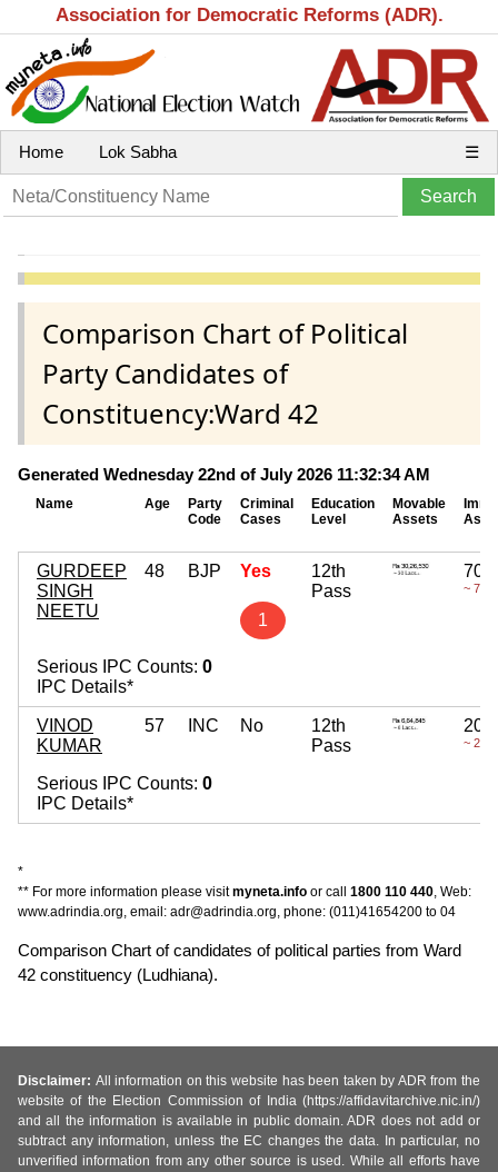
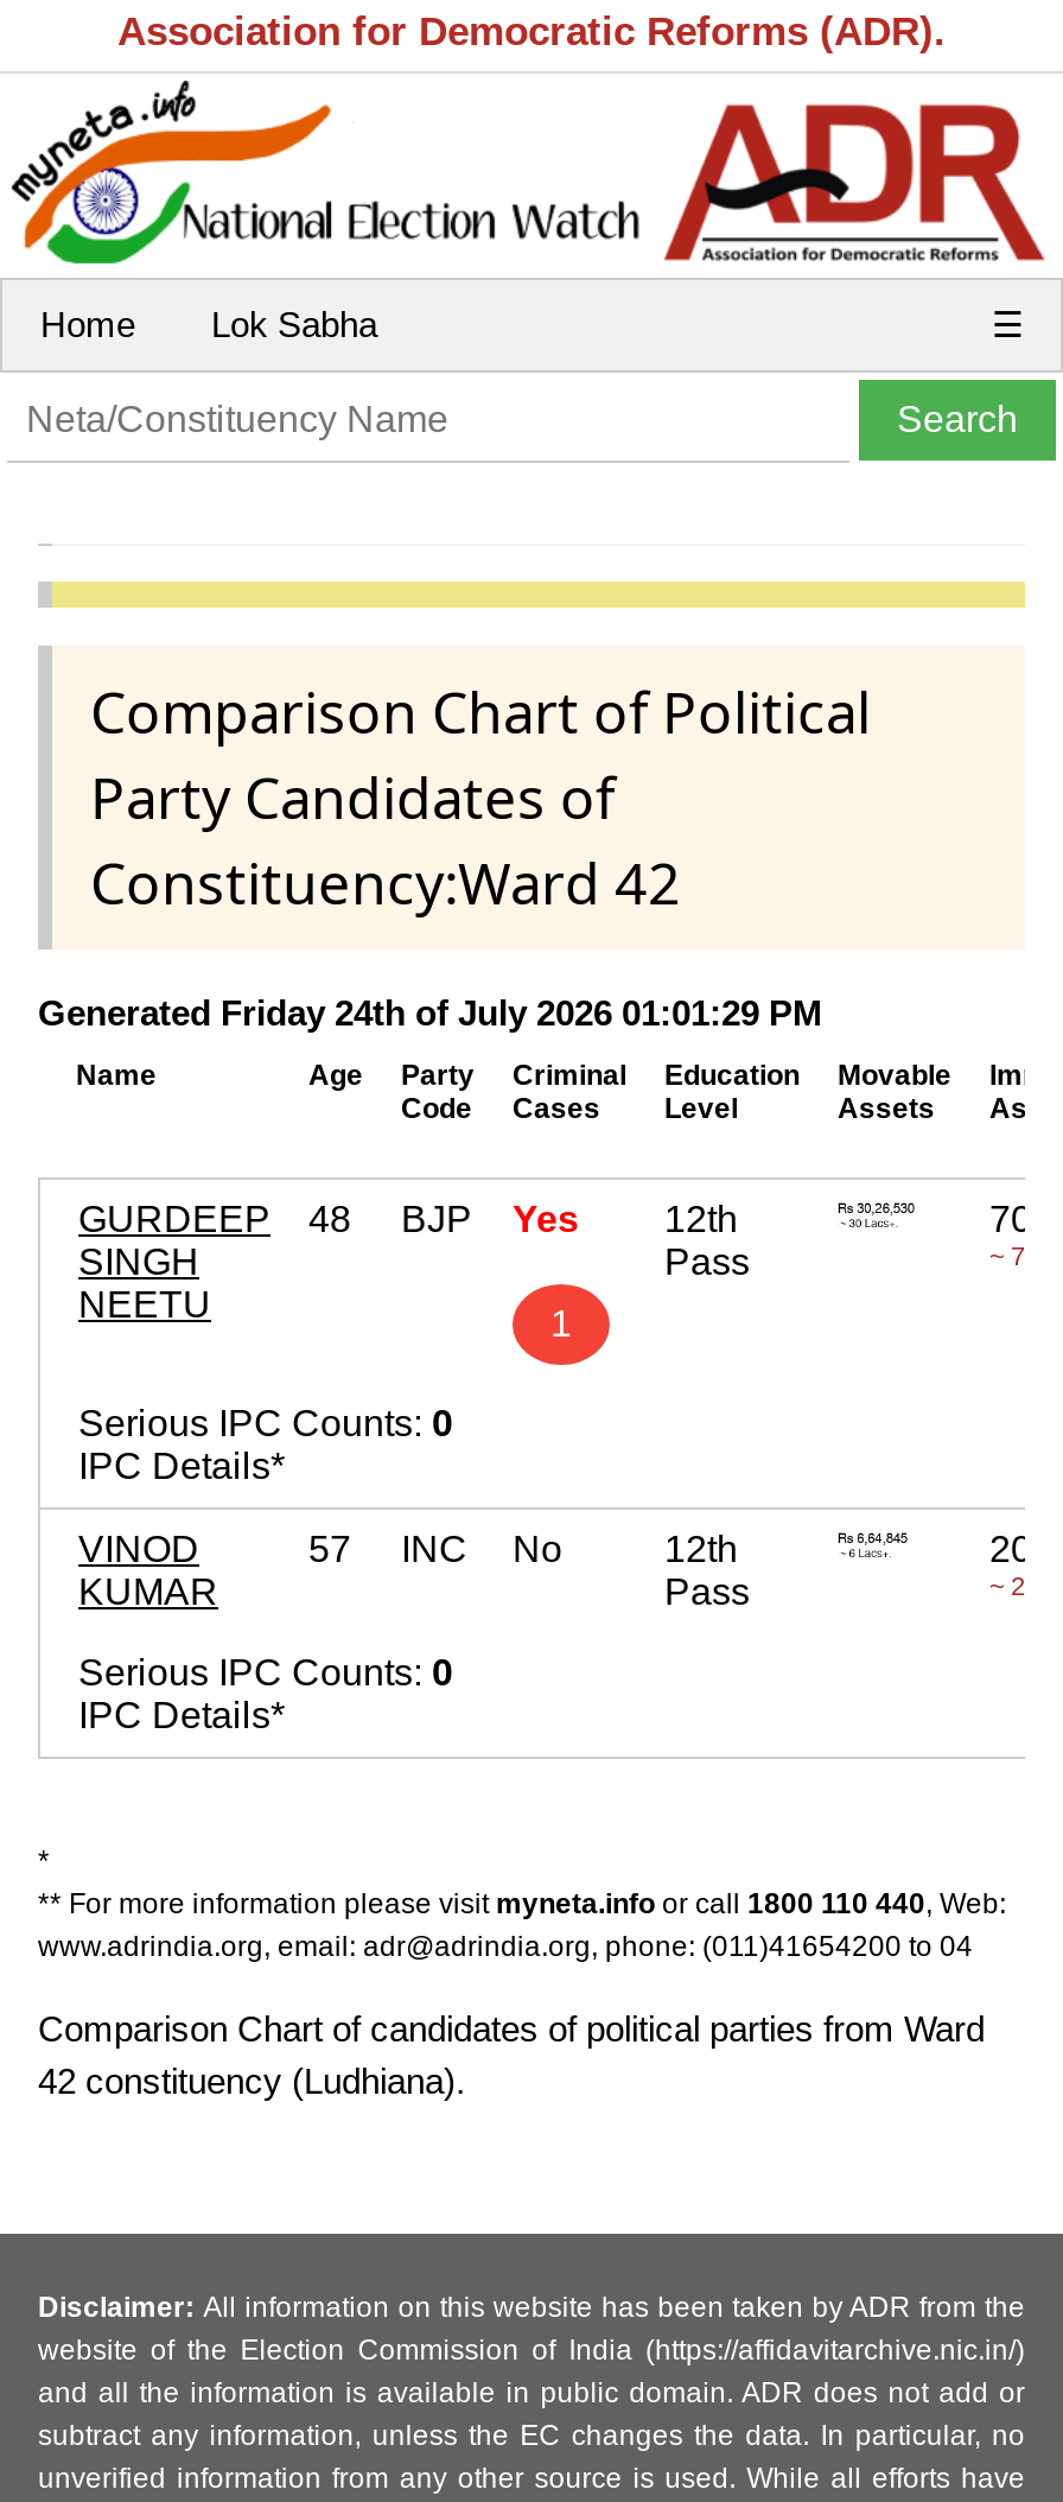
- Generated Wednesday 22nd of July 2026 11:32:34 AM
+ Generated Friday 24th of July 2026 01:01:29 PM
